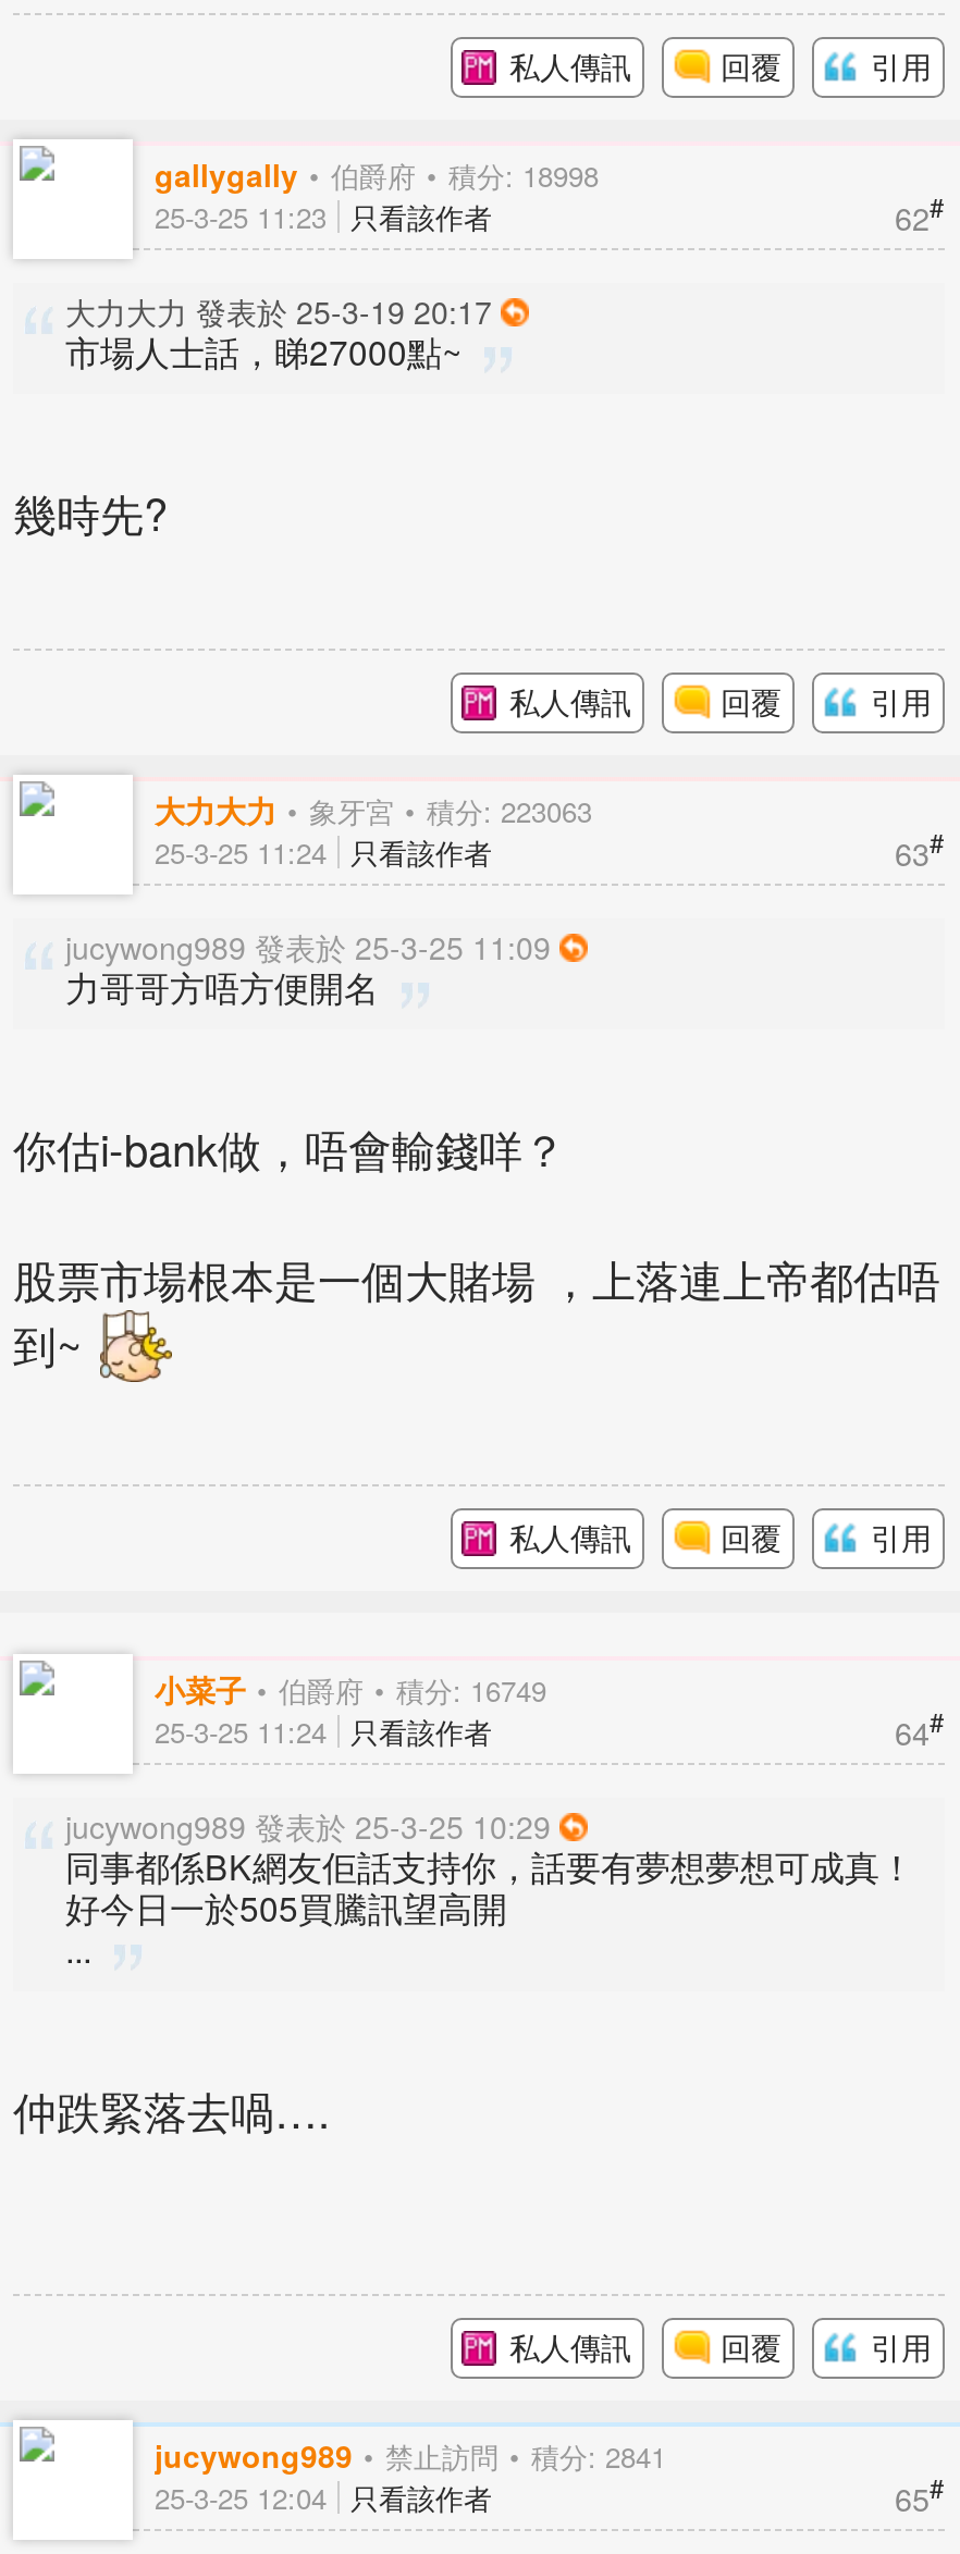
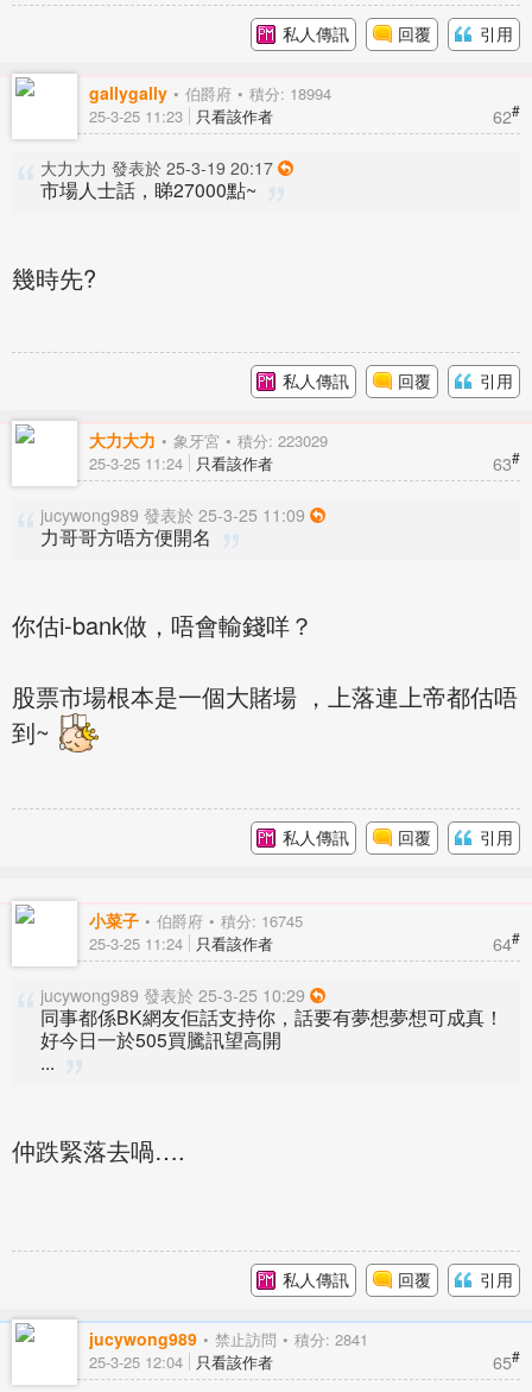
- 積分: 18998
+ 積分: 18994

- 大力大力 象牙宮 積分: 223063
+ 大力大力 象牙宮 積分: 223029

- 積分: 16749
+ 積分: 16745
